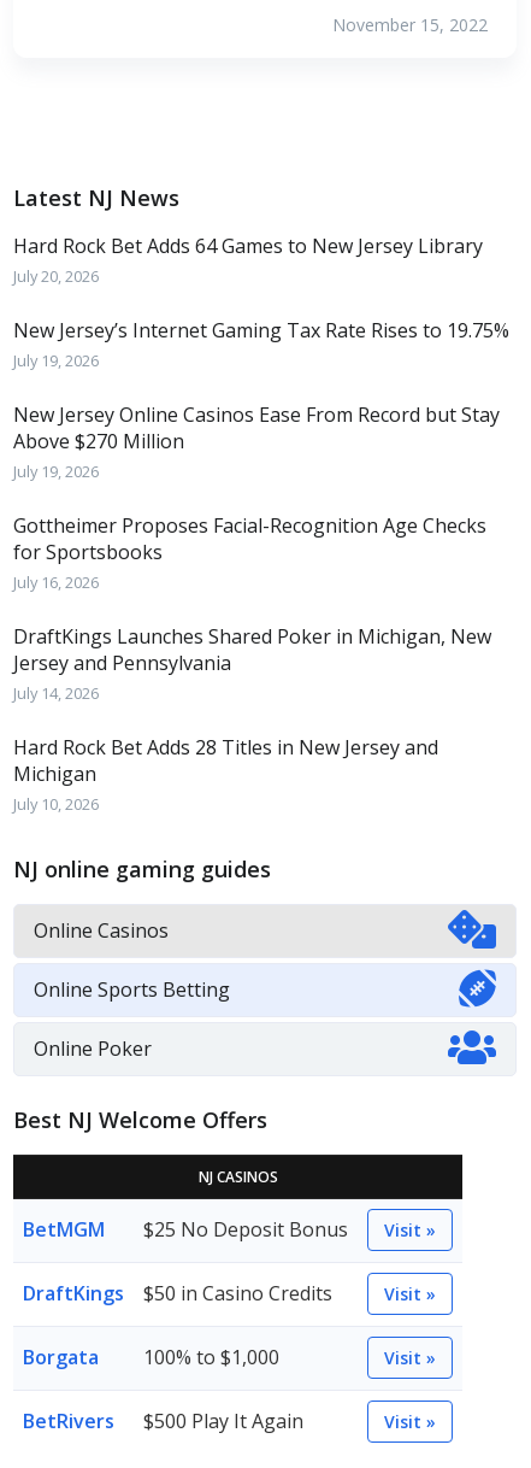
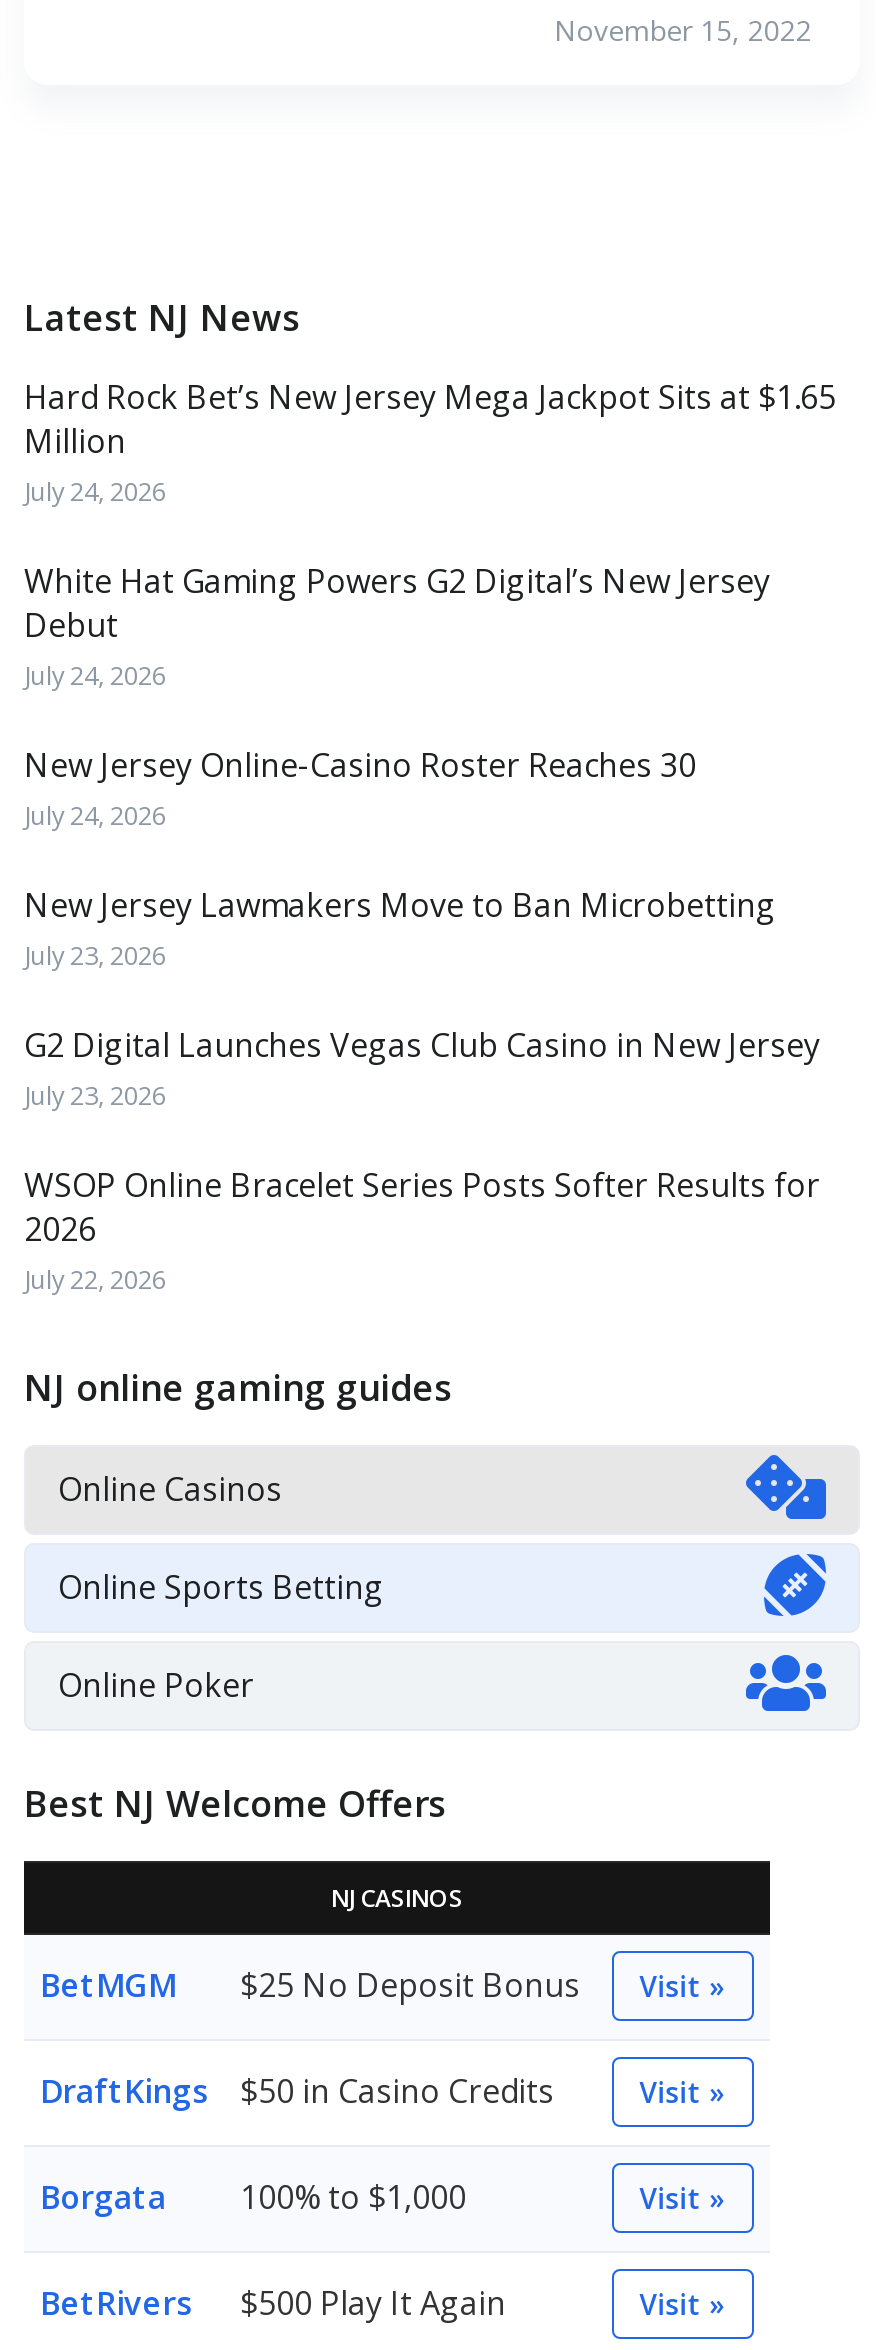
- Hard Rock Bet Adds 64 Games to New Jersey Library
- July 20, 2026
+ Hard Rock Bet’s New Jersey Mega Jackpot Sits at $1.65
+ Million
+ July 24, 2026

- New Jersey’s Internet Gaming Tax Rate Rises to 19.75%
- July 19, 2026
+ White Hat Gaming Powers G2 Digital’s New Jersey
+ Debut
+ July 24, 2026

- New Jersey Online Casinos Ease From Record but Stay
- Above $270 Million
- July 19, 2026
+ New Jersey Online-Casino Roster Reaches 30
+ July 24, 2026

- Gottheimer Proposes Facial-Recognition Age Checks
- for Sportsbooks
- July 16, 2026
+ New Jersey Lawmakers Move to Ban Microbetting
+ July 23, 2026

- DraftKings Launches Shared Poker in Michigan, New
- Jersey and Pennsylvania
- July 14, 2026
+ G2 Digital Launches Vegas Club Casino in New Jersey
+ July 23, 2026

- Hard Rock Bet Adds 28 Titles in New Jersey and
- Michigan
- July 10, 2026
+ WSOP Online Bracelet Series Posts Softer Results for
+ 2026
+ July 22, 2026
